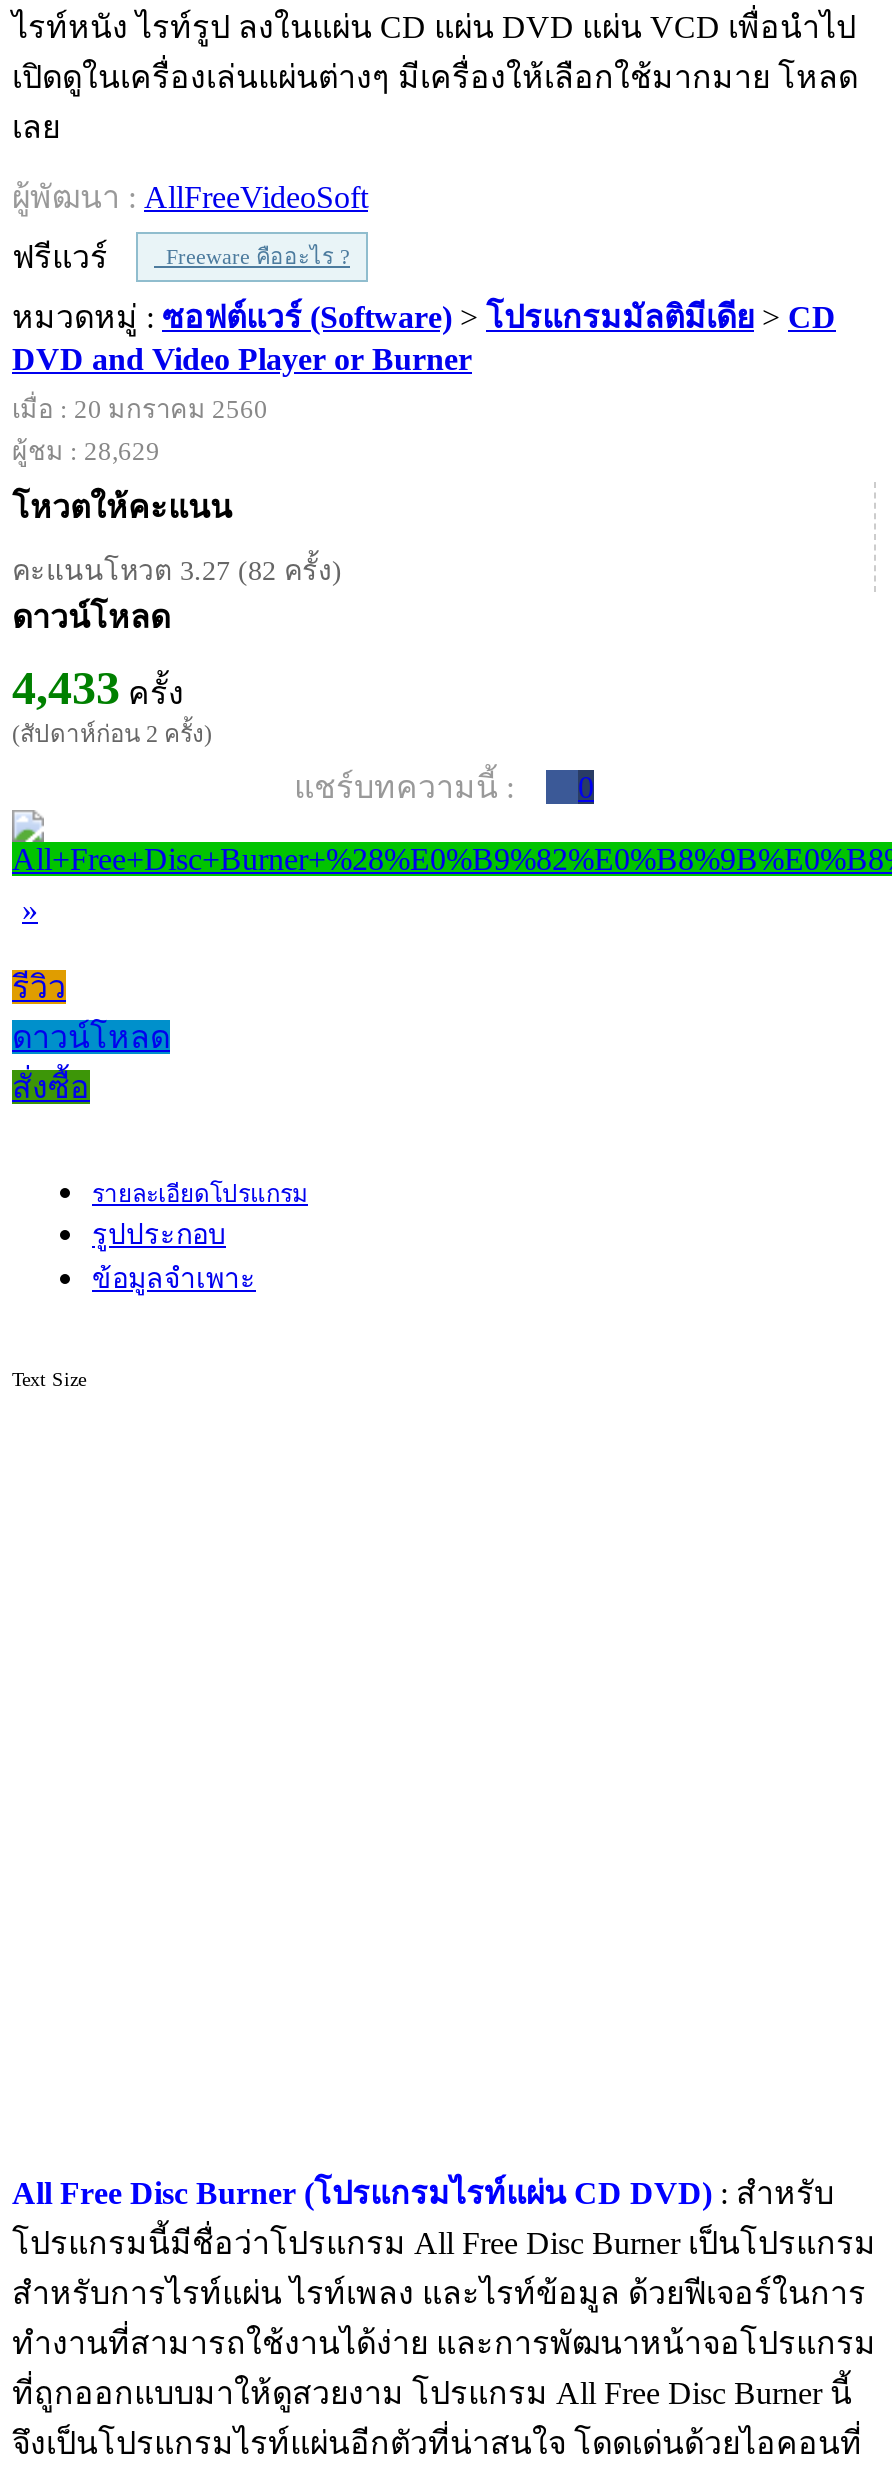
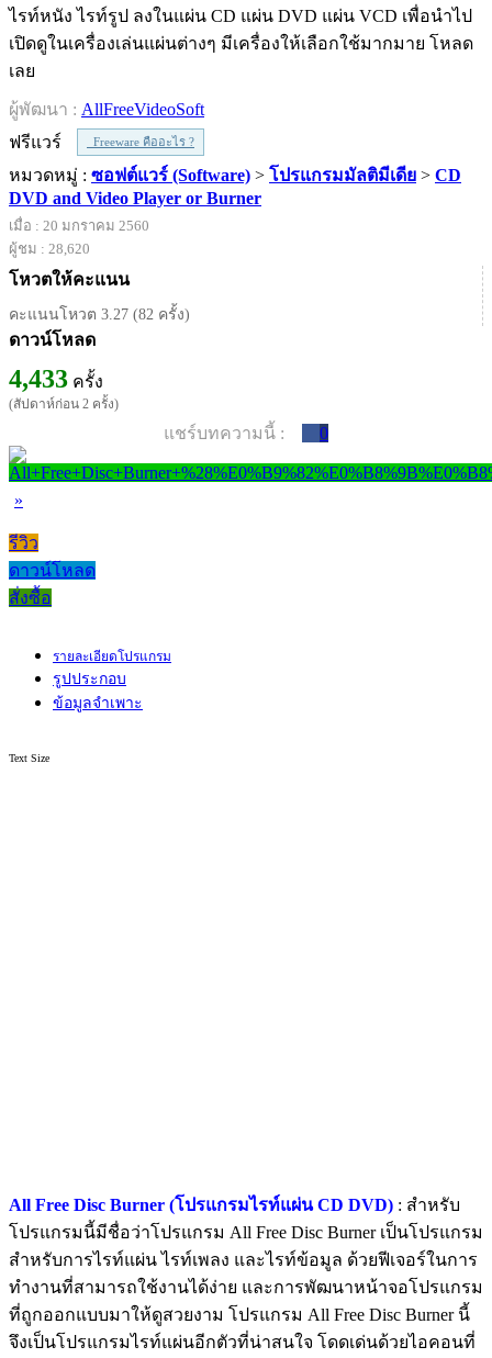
- ผู้ชม : 28,629
+ ผู้ชม : 28,620
